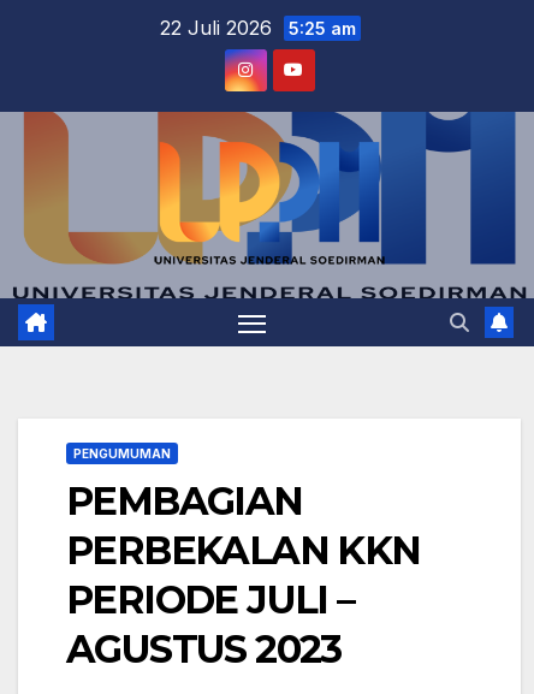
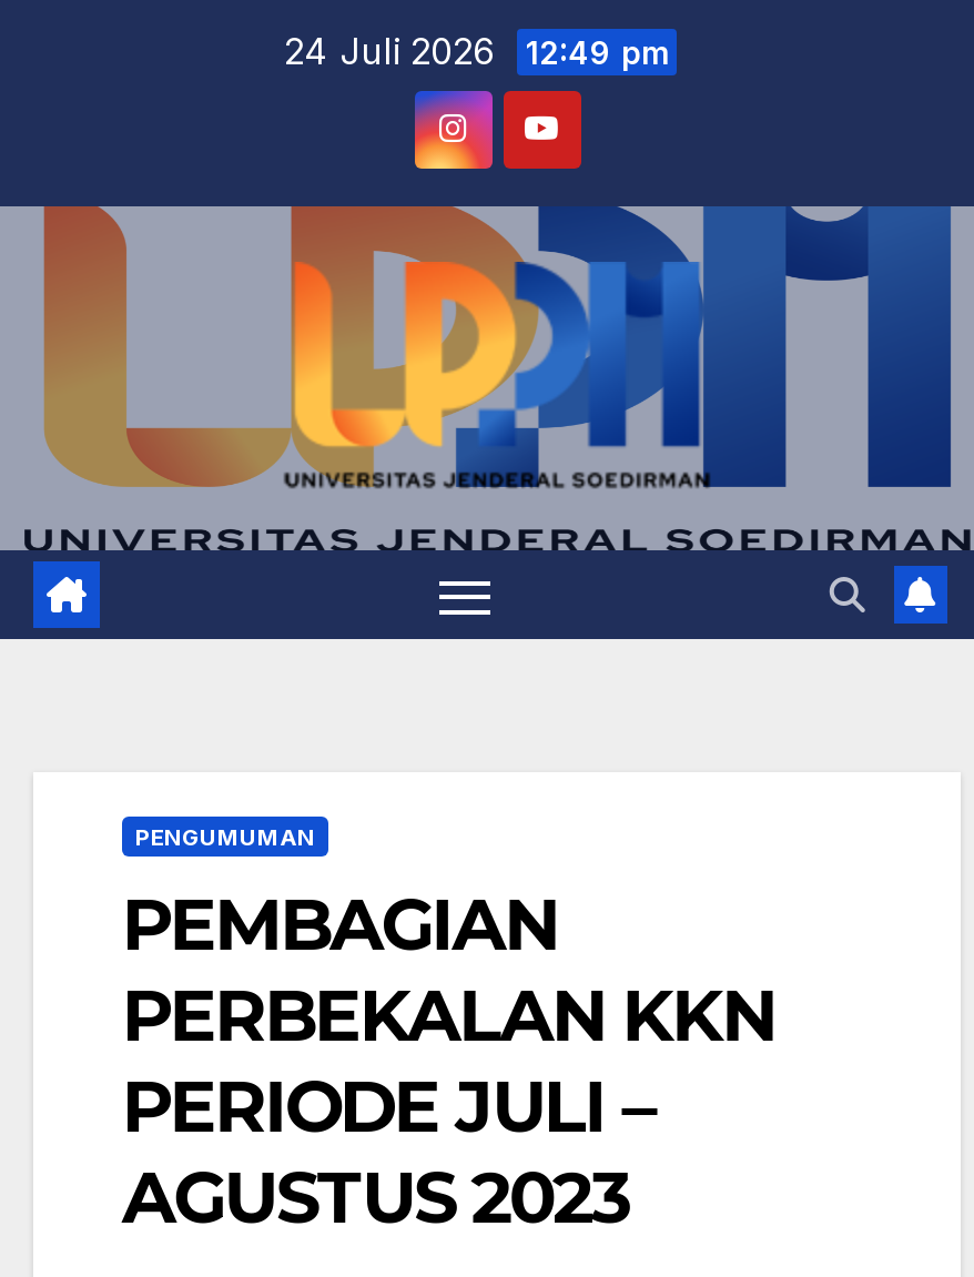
- 22 Juli 2026 5:25 am
+ 24 Juli 2026 12:49 pm
